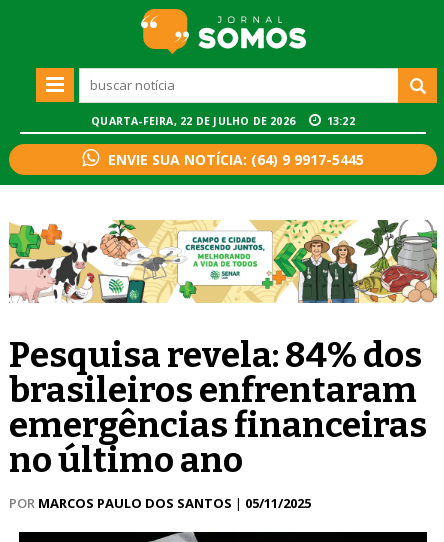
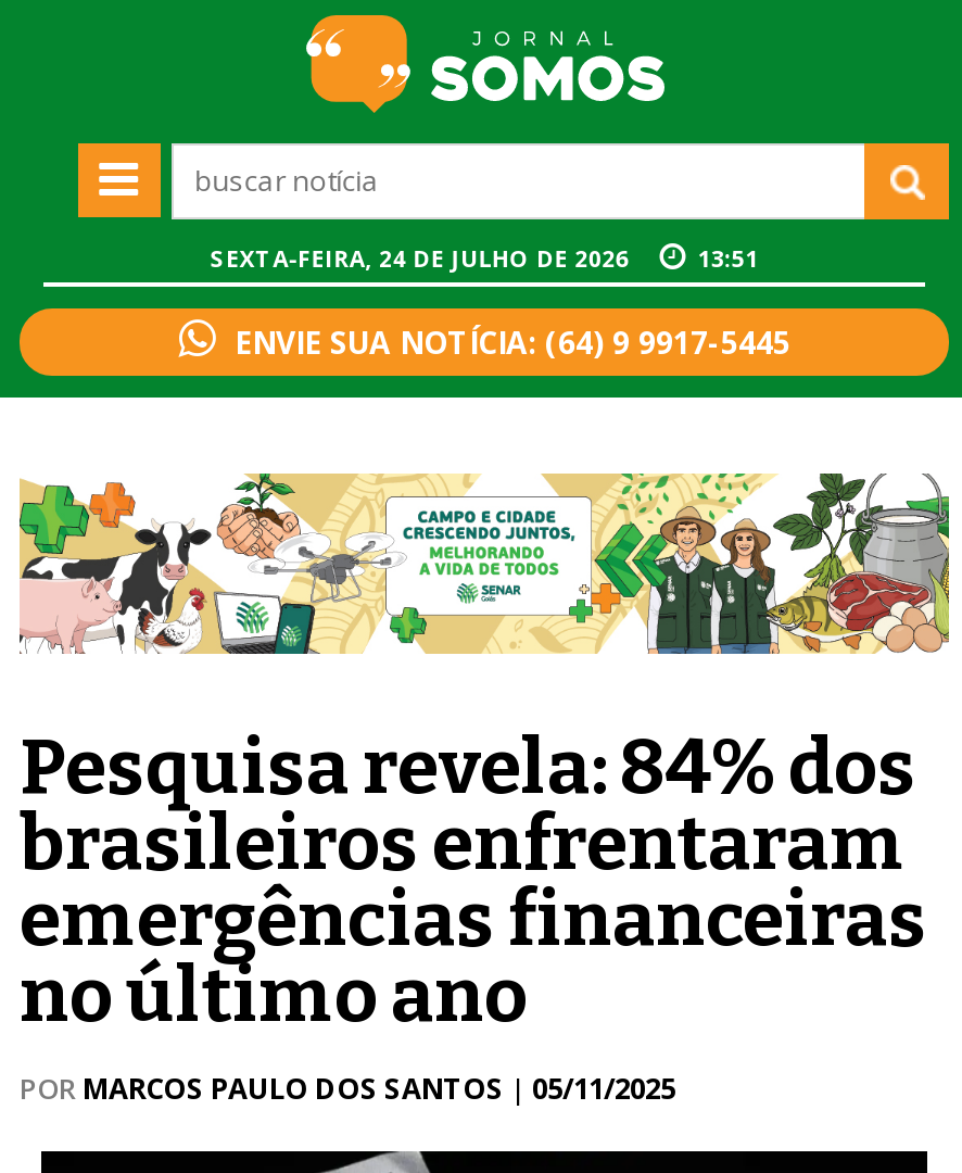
- QUARTA-FEIRA, 22 DE JULHO DE 2026
+ SEXTA-FEIRA, 24 DE JULHO DE 2026

- 13:22
+ 13:51
